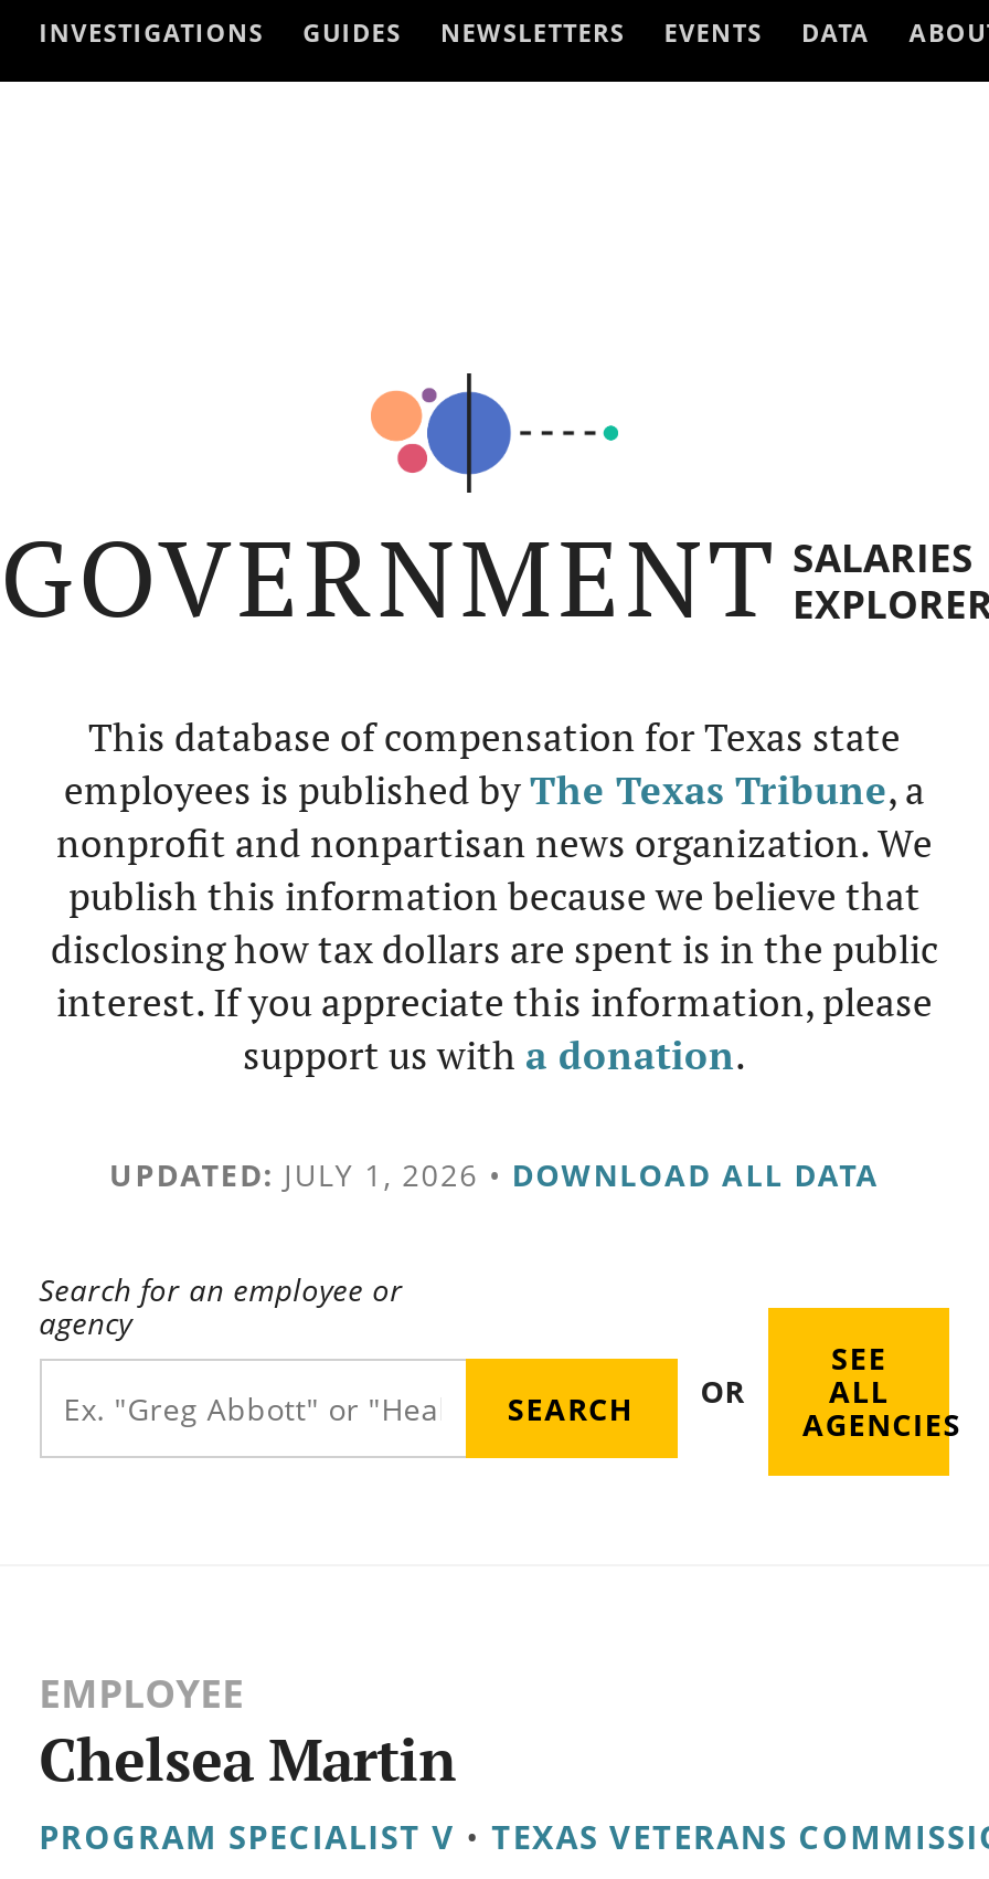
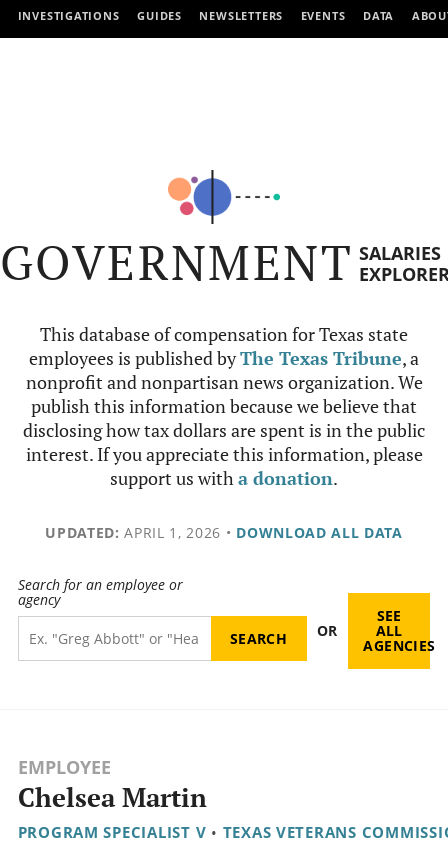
- UPDATED: JULY 1, 2026 • DOWNLOAD ALL DATA
+ UPDATED: APRIL 1, 2026 • DOWNLOAD ALL DATA
